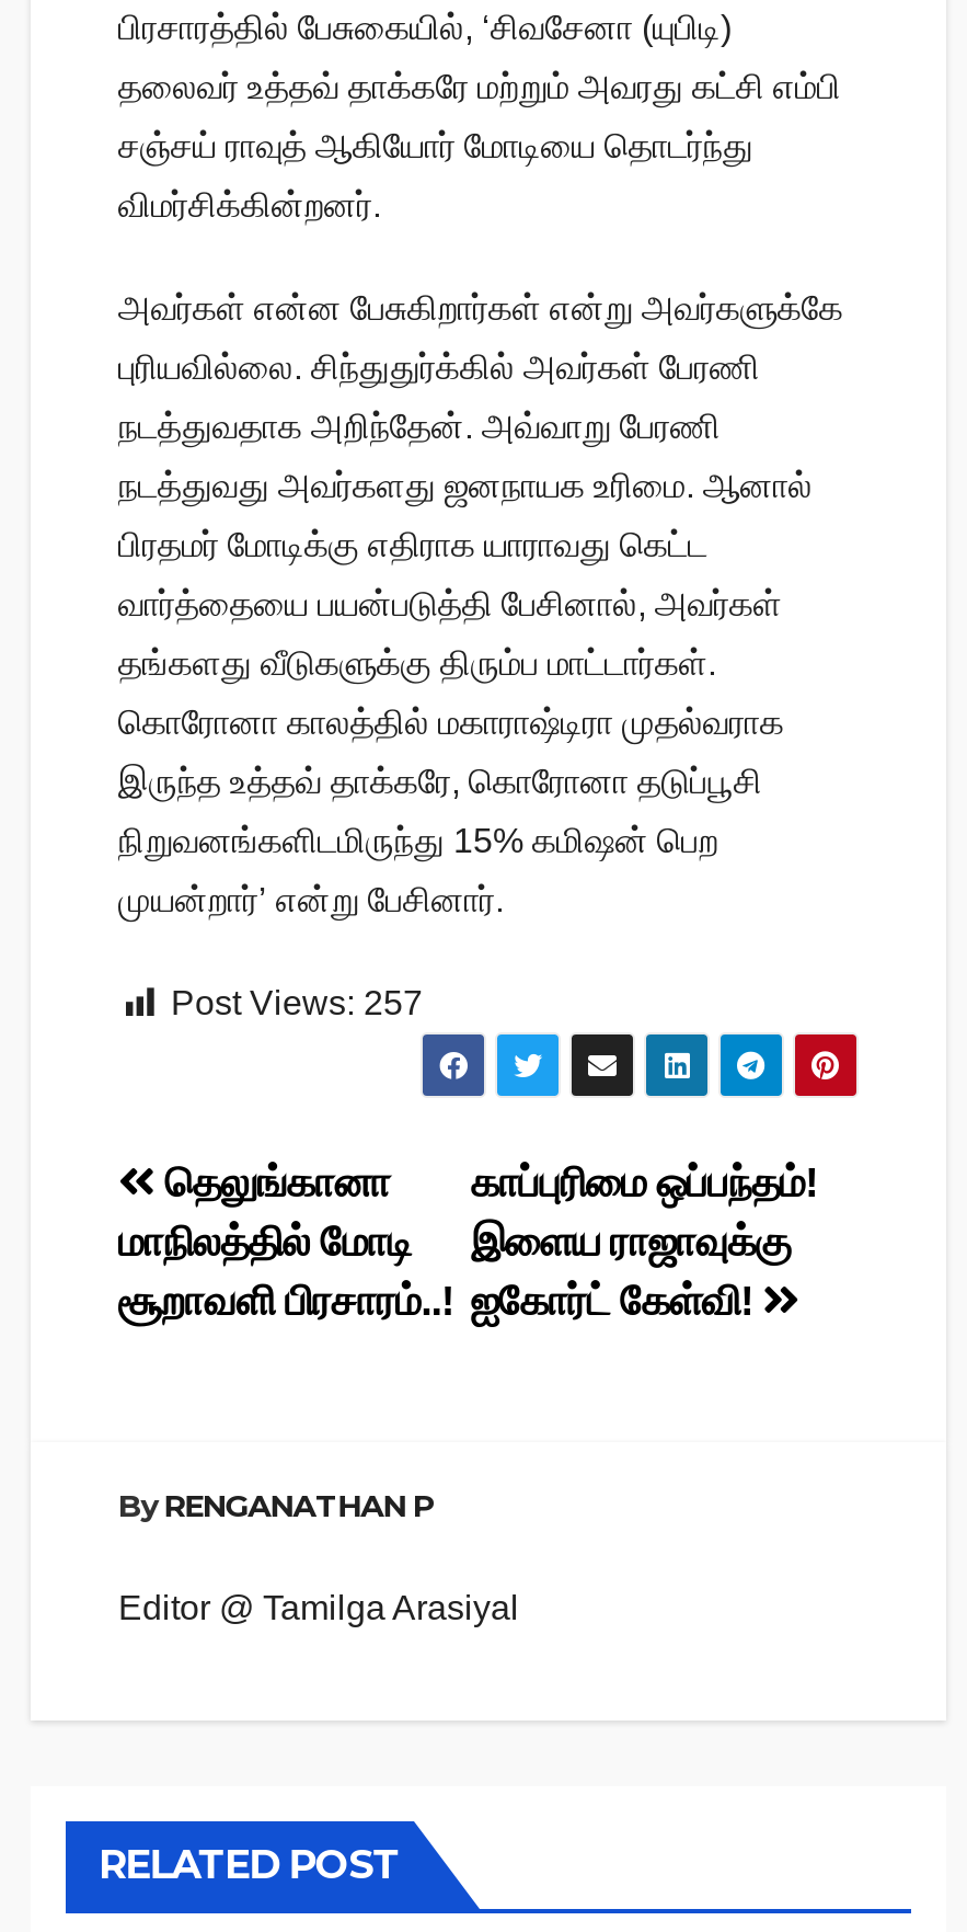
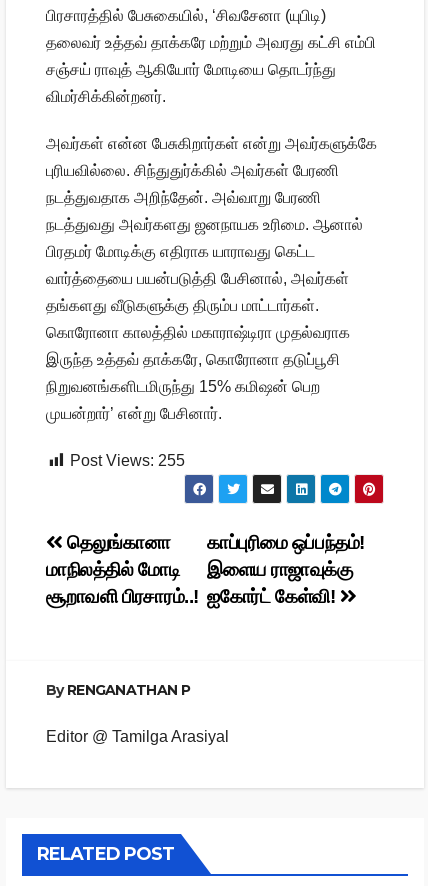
- Post Views: 257
+ Post Views: 255
